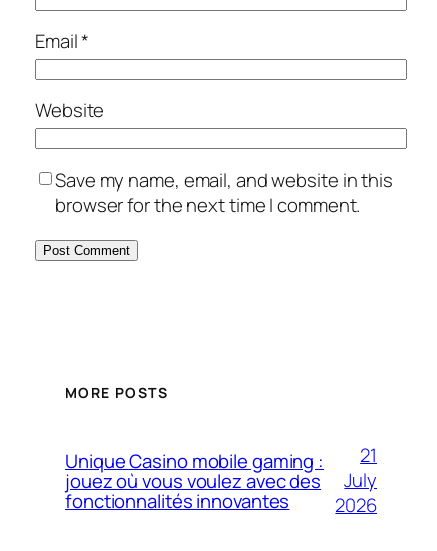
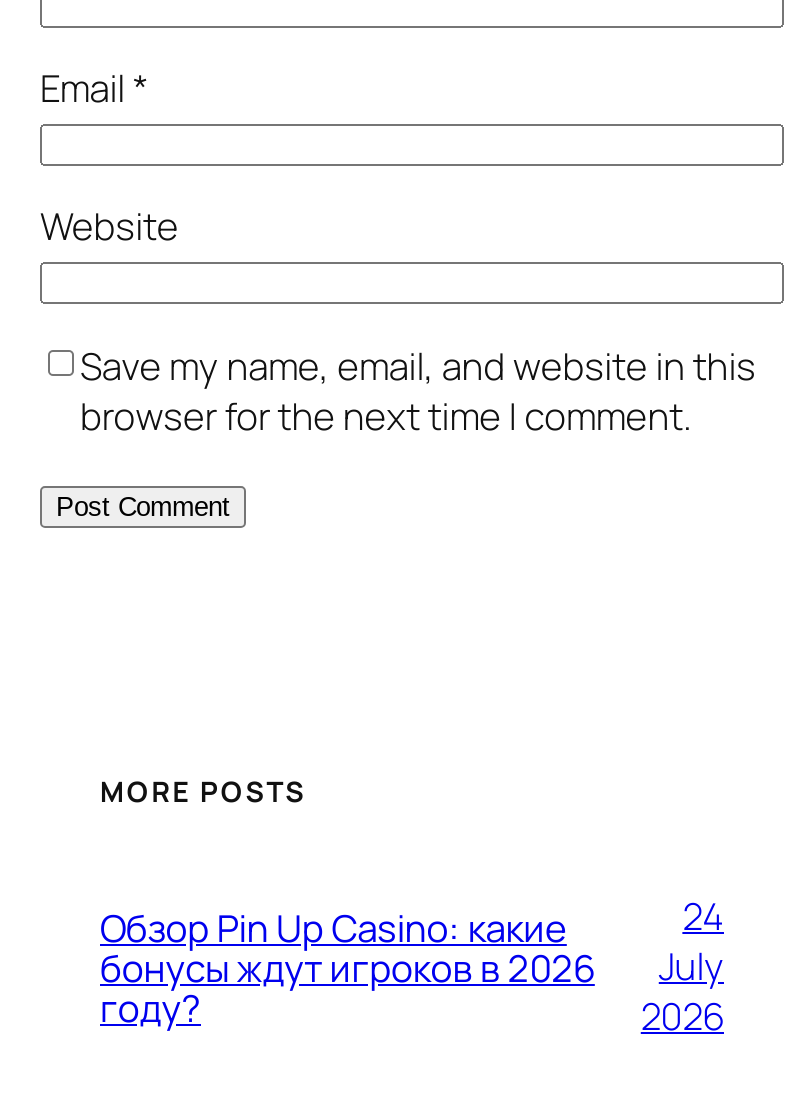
- Unique Casino mobile gaming :
- jouez où vous voulez avec des
- fonctionnalités innovantes
+ Обзор Pin Up Casino: какие
+ бонусы ждут игроков в 2026
+ году?

- 21
+ 24
